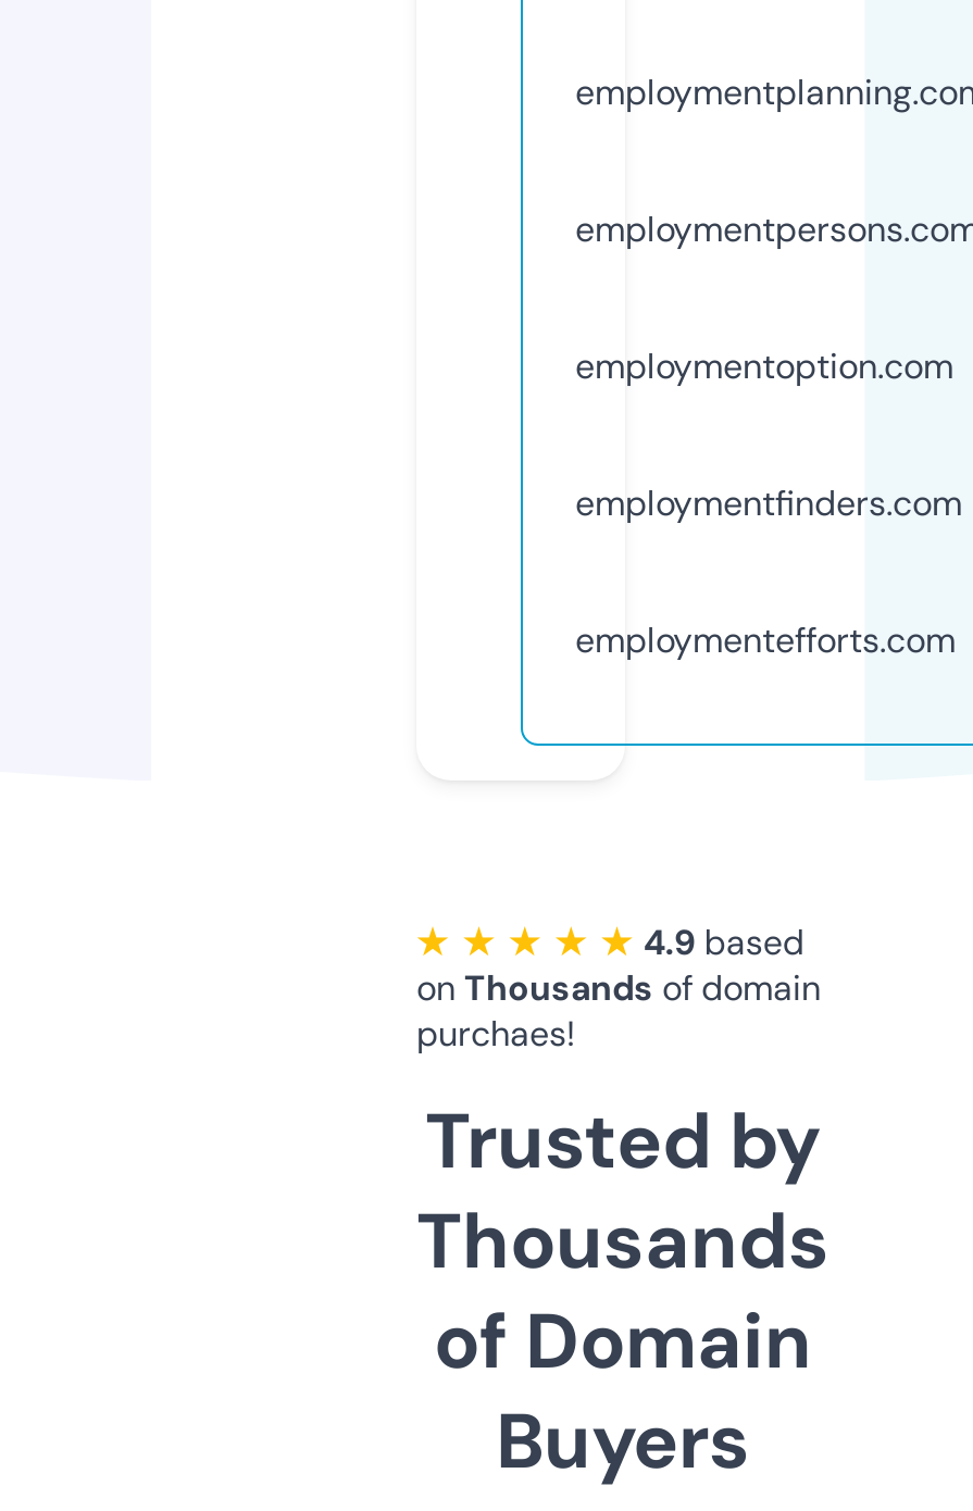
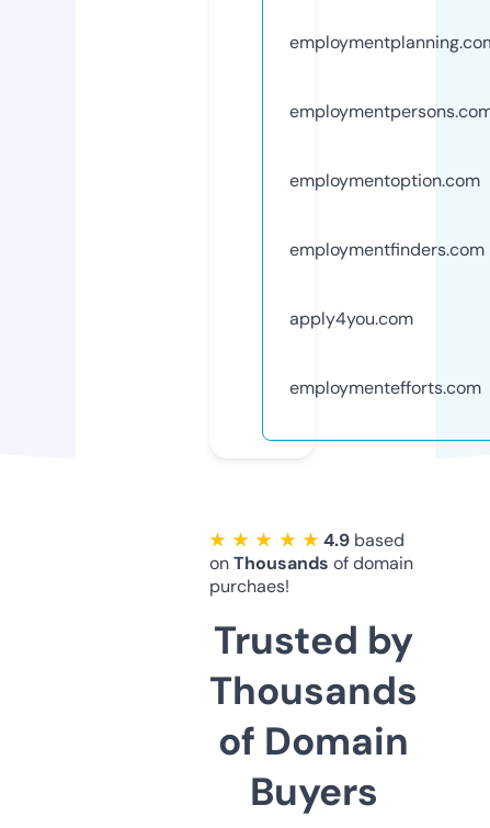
+ apply4you.com
